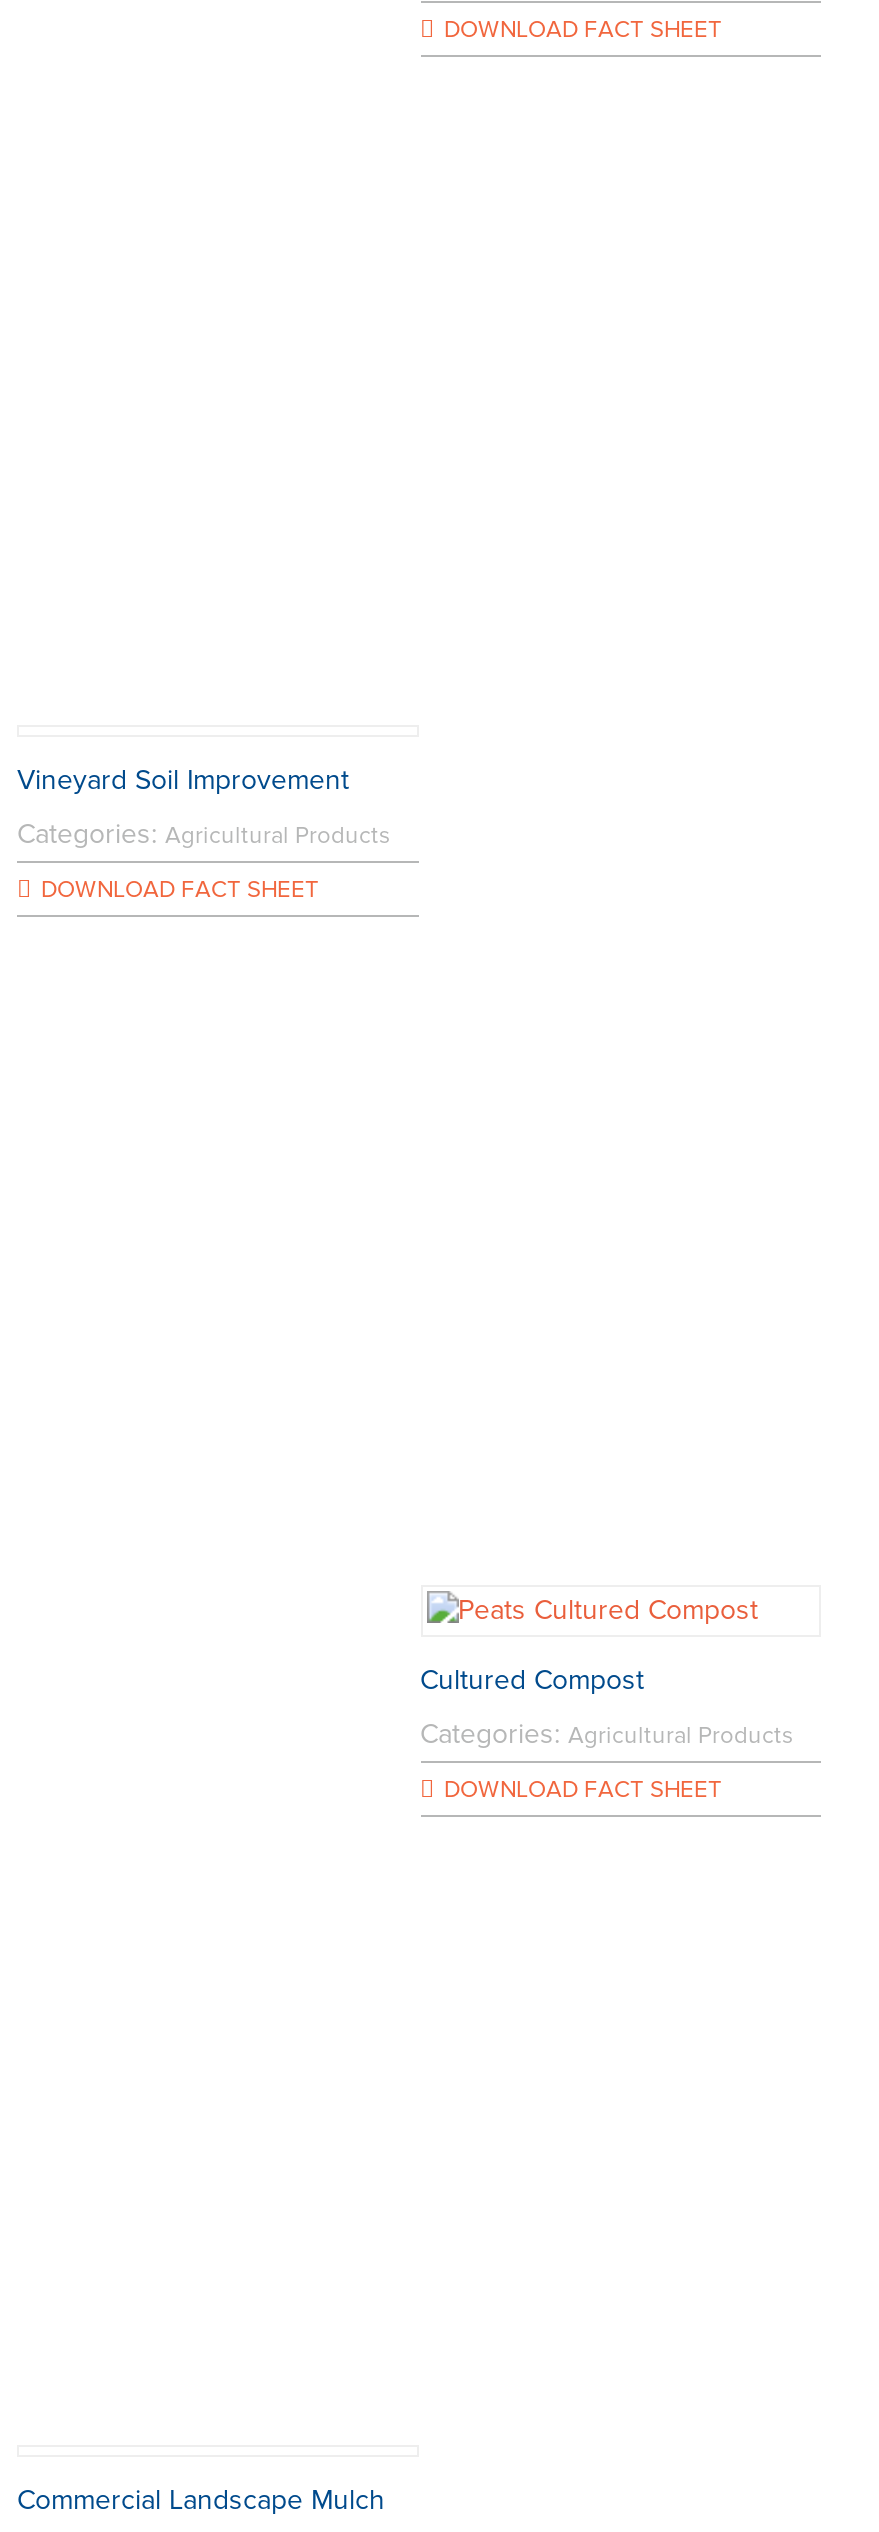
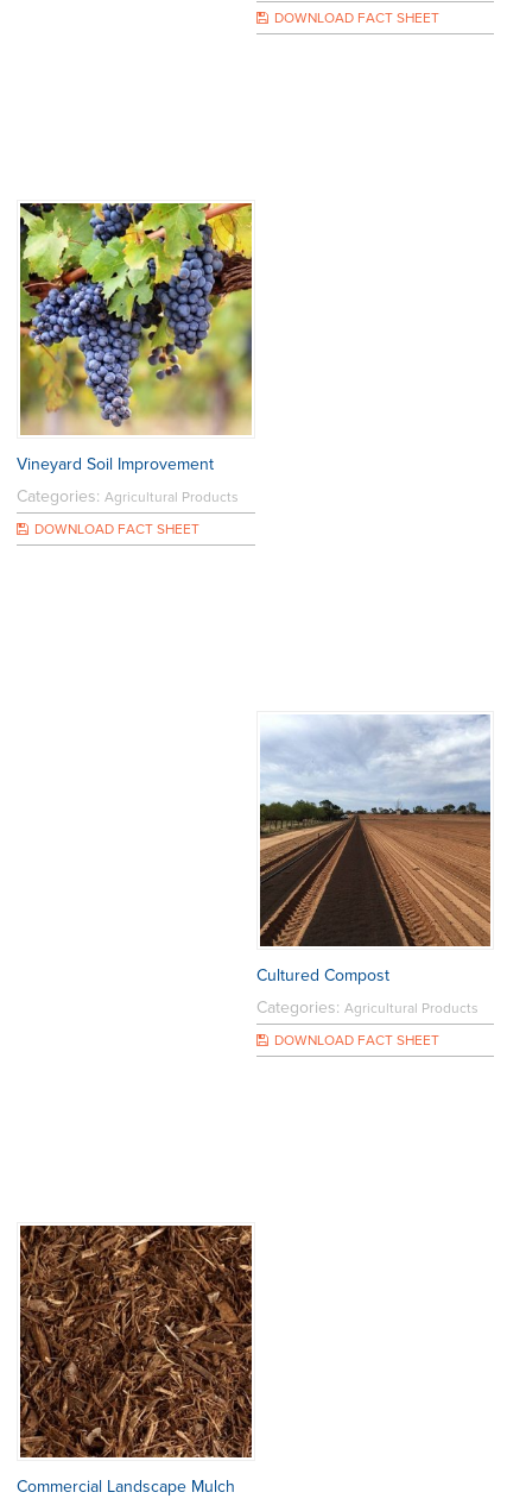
+ [image]

+ [image]

moved up: Cultured Compost | Categories: Agricultural Products | DOWNLOAD FACT SHEET

+ [image]
